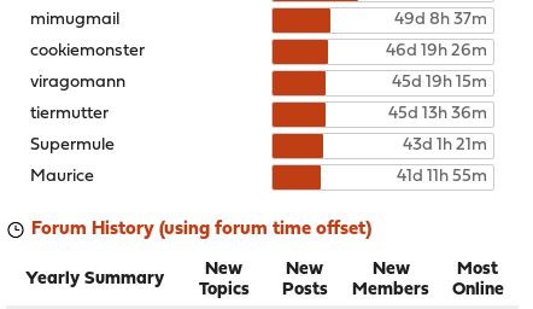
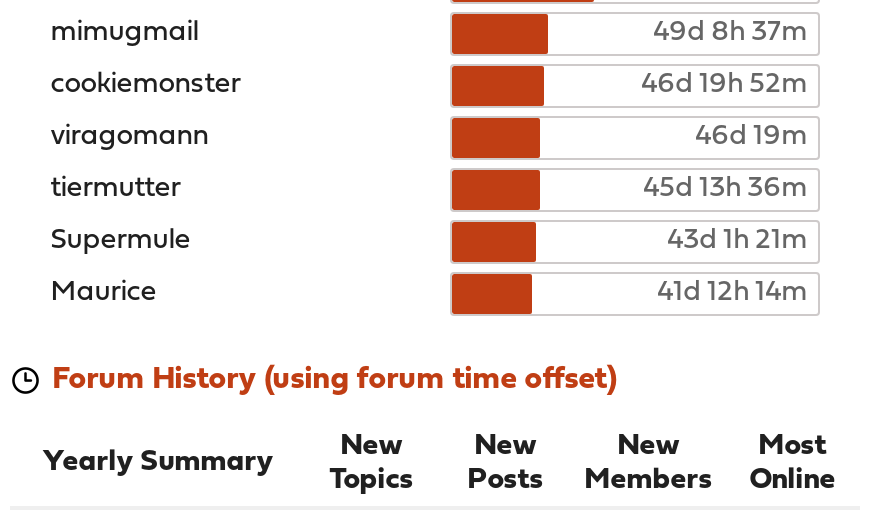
- 46d 19h 26m
+ 46d 19h 52m

- 45d 19h 15m
+ 46d 19m

- 41d 11h 55m
+ 41d 12h 14m
